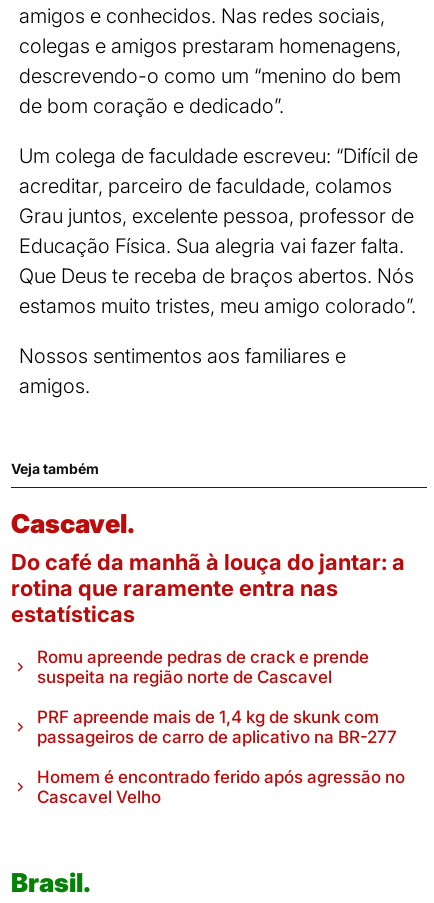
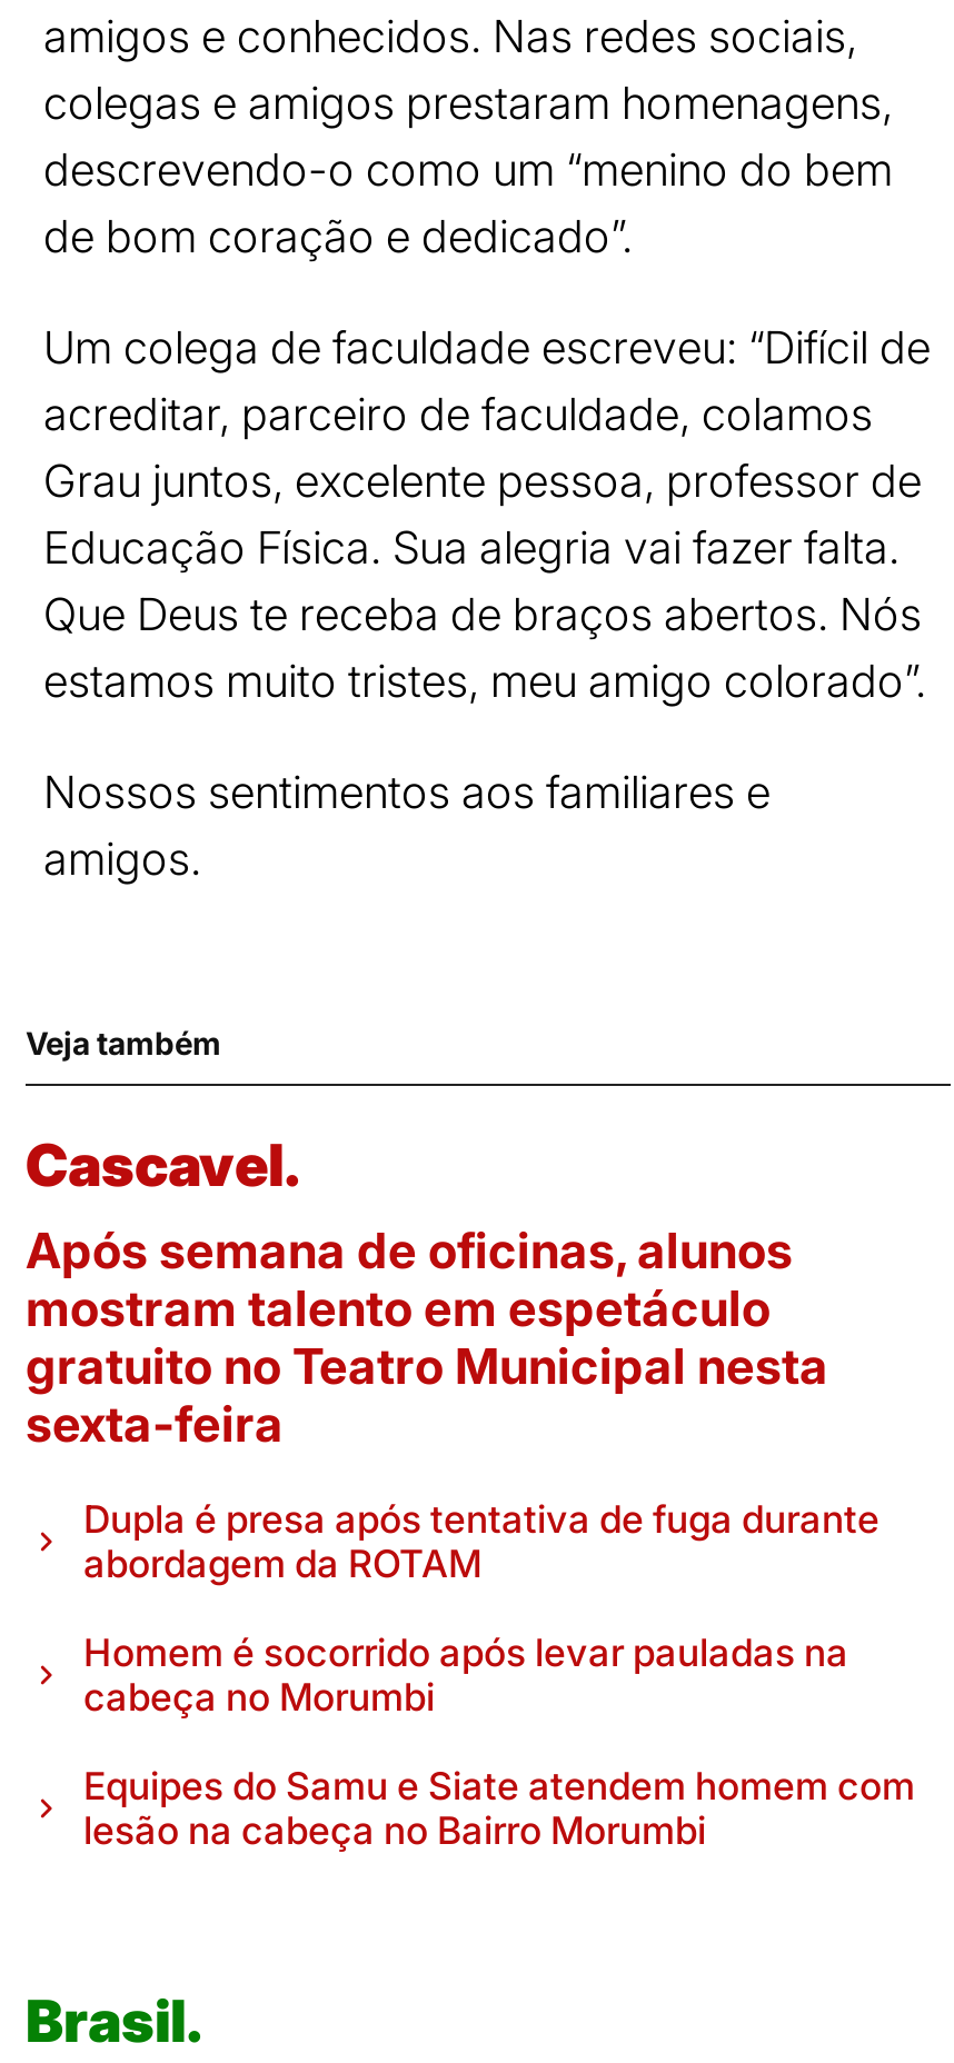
- Do café da manhã à louça do jantar: a
- rotina que raramente entra nas
- estatísticas
+ Após semana de oficinas, alunos
+ mostram talento em espetáculo
+ gratuito no Teatro Municipal nesta
+ sexta-feira

- Romu apreende pedras de crack e prende
- suspeita na região norte de Cascavel
+ Dupla é presa após tentativa de fuga durante
+ abordagem da ROTAM

- PRF apreende mais de 1,4 kg de skunk com
- passageiros de carro de aplicativo na BR-277
+ Homem é socorrido após levar pauladas na
+ cabeça no Morumbi

- Homem é encontrado ferido após agressão no
- Cascavel Velho
+ Equipes do Samu e Siate atendem homem com
+ lesão na cabeça no Bairro Morumbi
